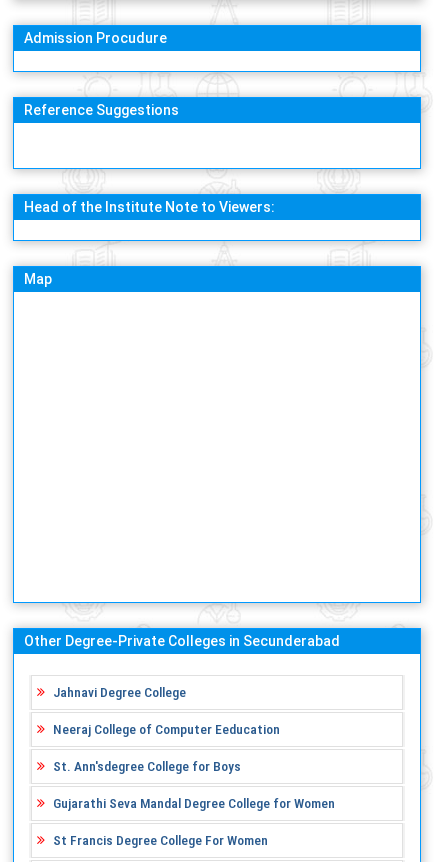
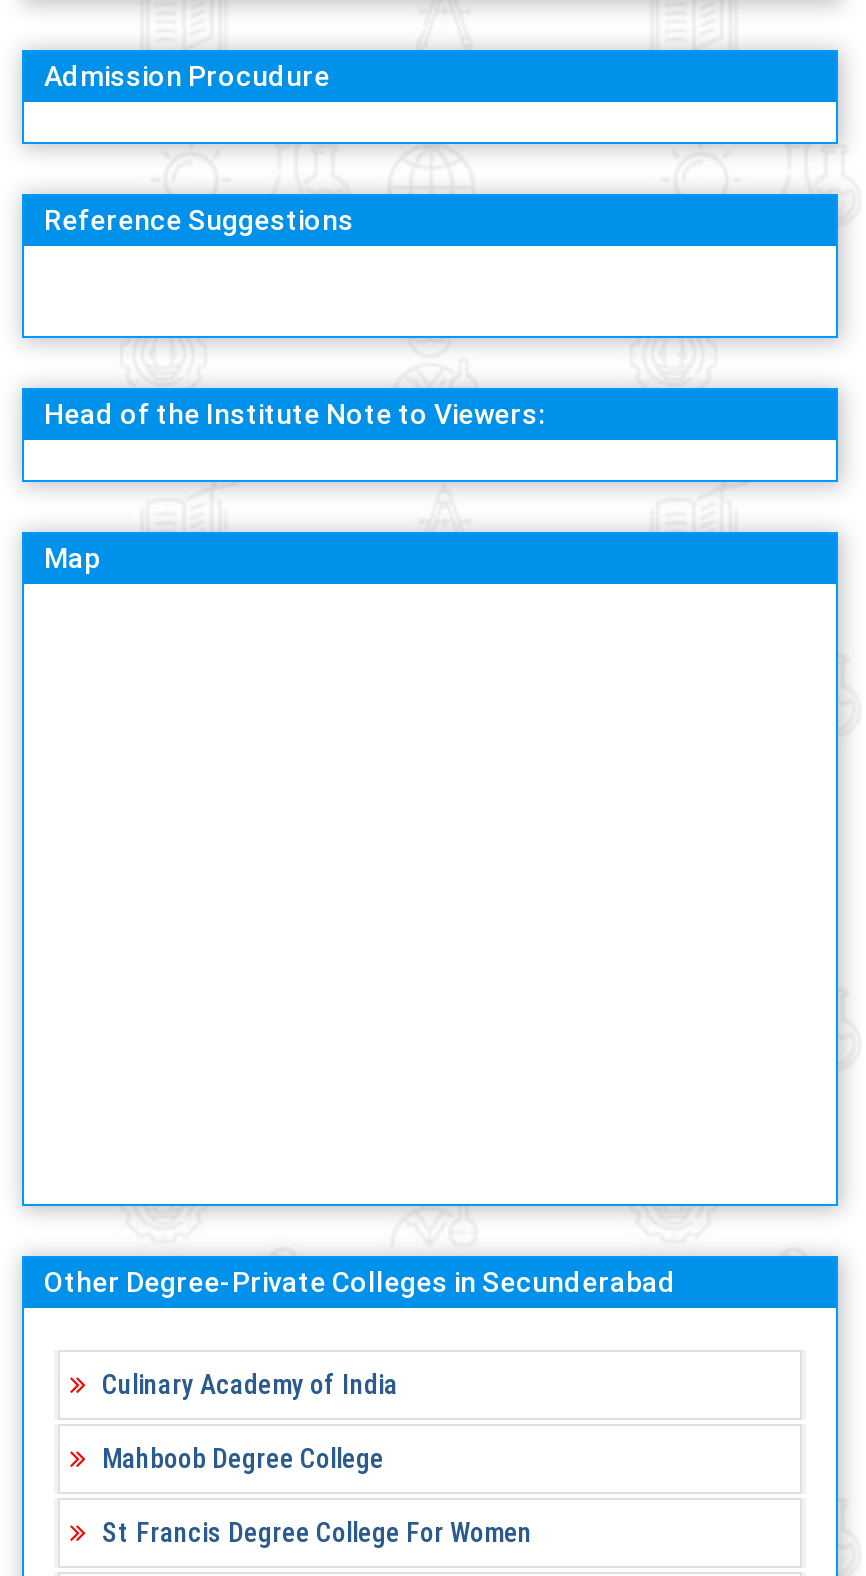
- Jahnavi Degree College
- Neeraj College of Computer Eeducation
- St. Ann'sdegree College for Boys
- Gujarathi Seva Mandal Degree College for Women
+ Culinary Academy of India
+ Mahboob Degree College
